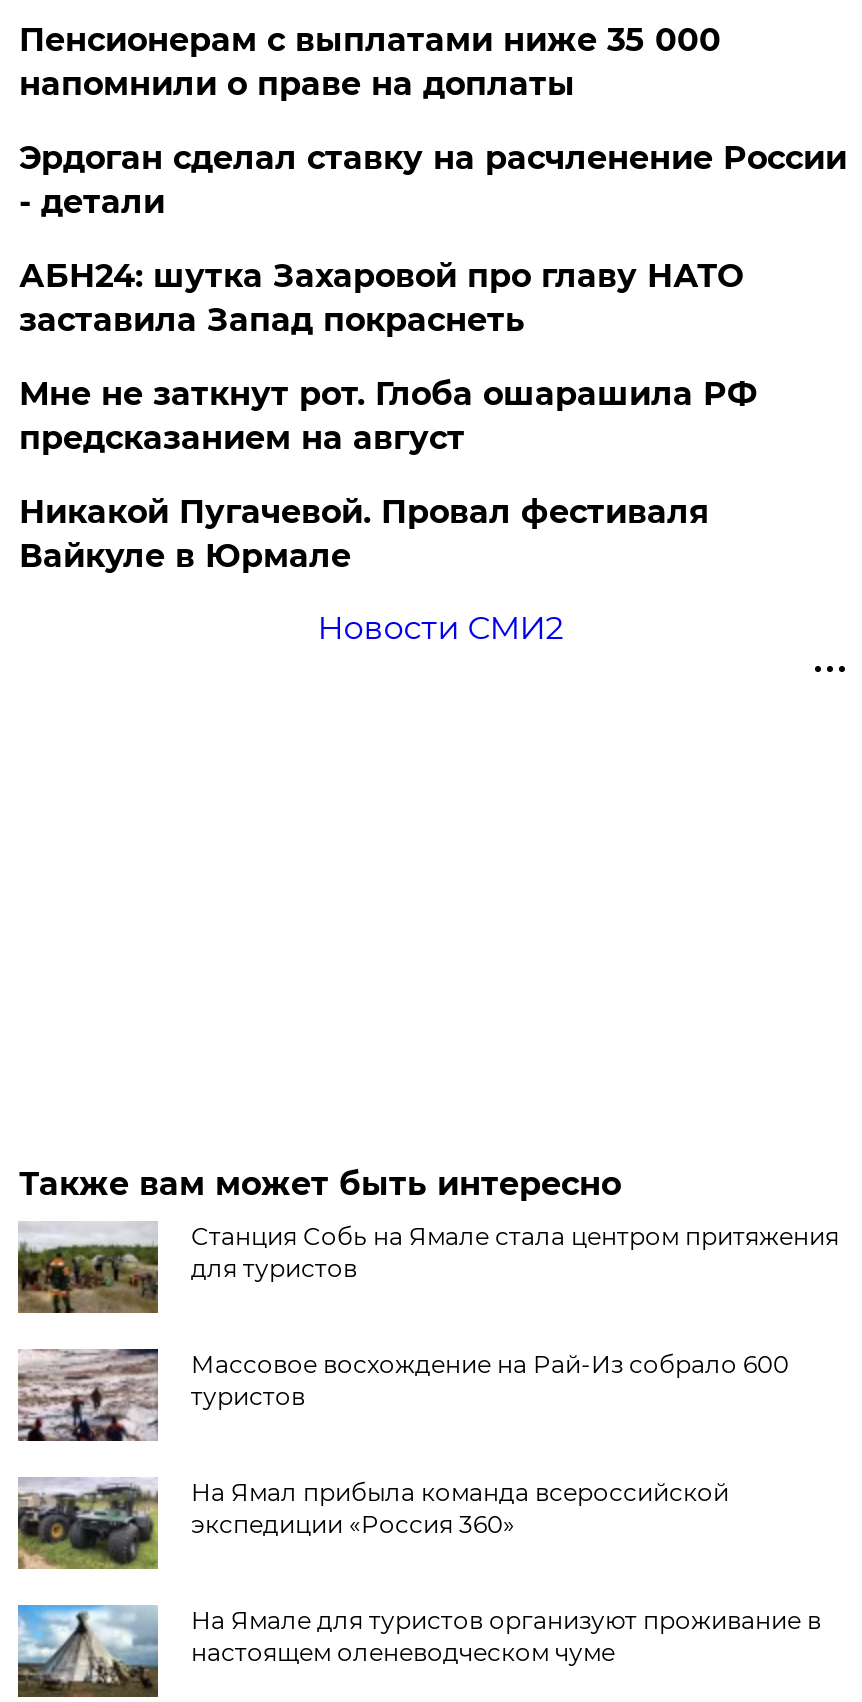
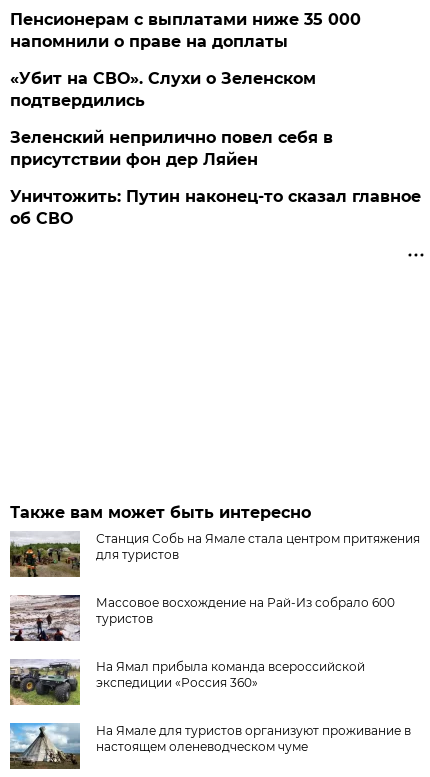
- Эрдоган сделал ставку на расчленение России
- - детали
- АБН24: шутка Захаровой про главу НАТО
- заставила Запад покраснеть
- Мне не заткнут рот. Глоба ошарашила РФ
- предсказанием на август
- Никакой Пугачевой. Провал фестиваля
- Вайкуле в Юрмале
- Новости СМИ2
+ «Убит на СВО». Слухи о Зеленском
+ подтвердились
+ Зеленский неприлично повел cебя в
+ присутствии фон дер Ляйен
+ Уничтожить: Путин наконец-то сказал главное
+ об СВО
